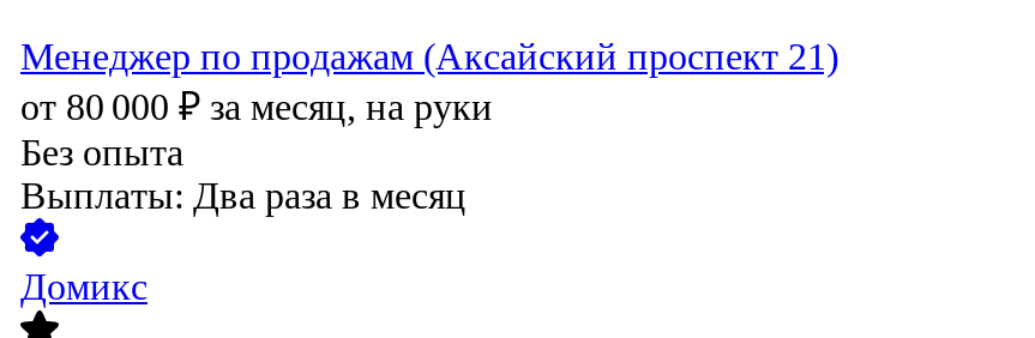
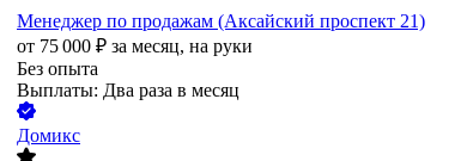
- от 80 000 ₽ за месяц, на руки
+ от 75 000 ₽ за месяц, на руки
